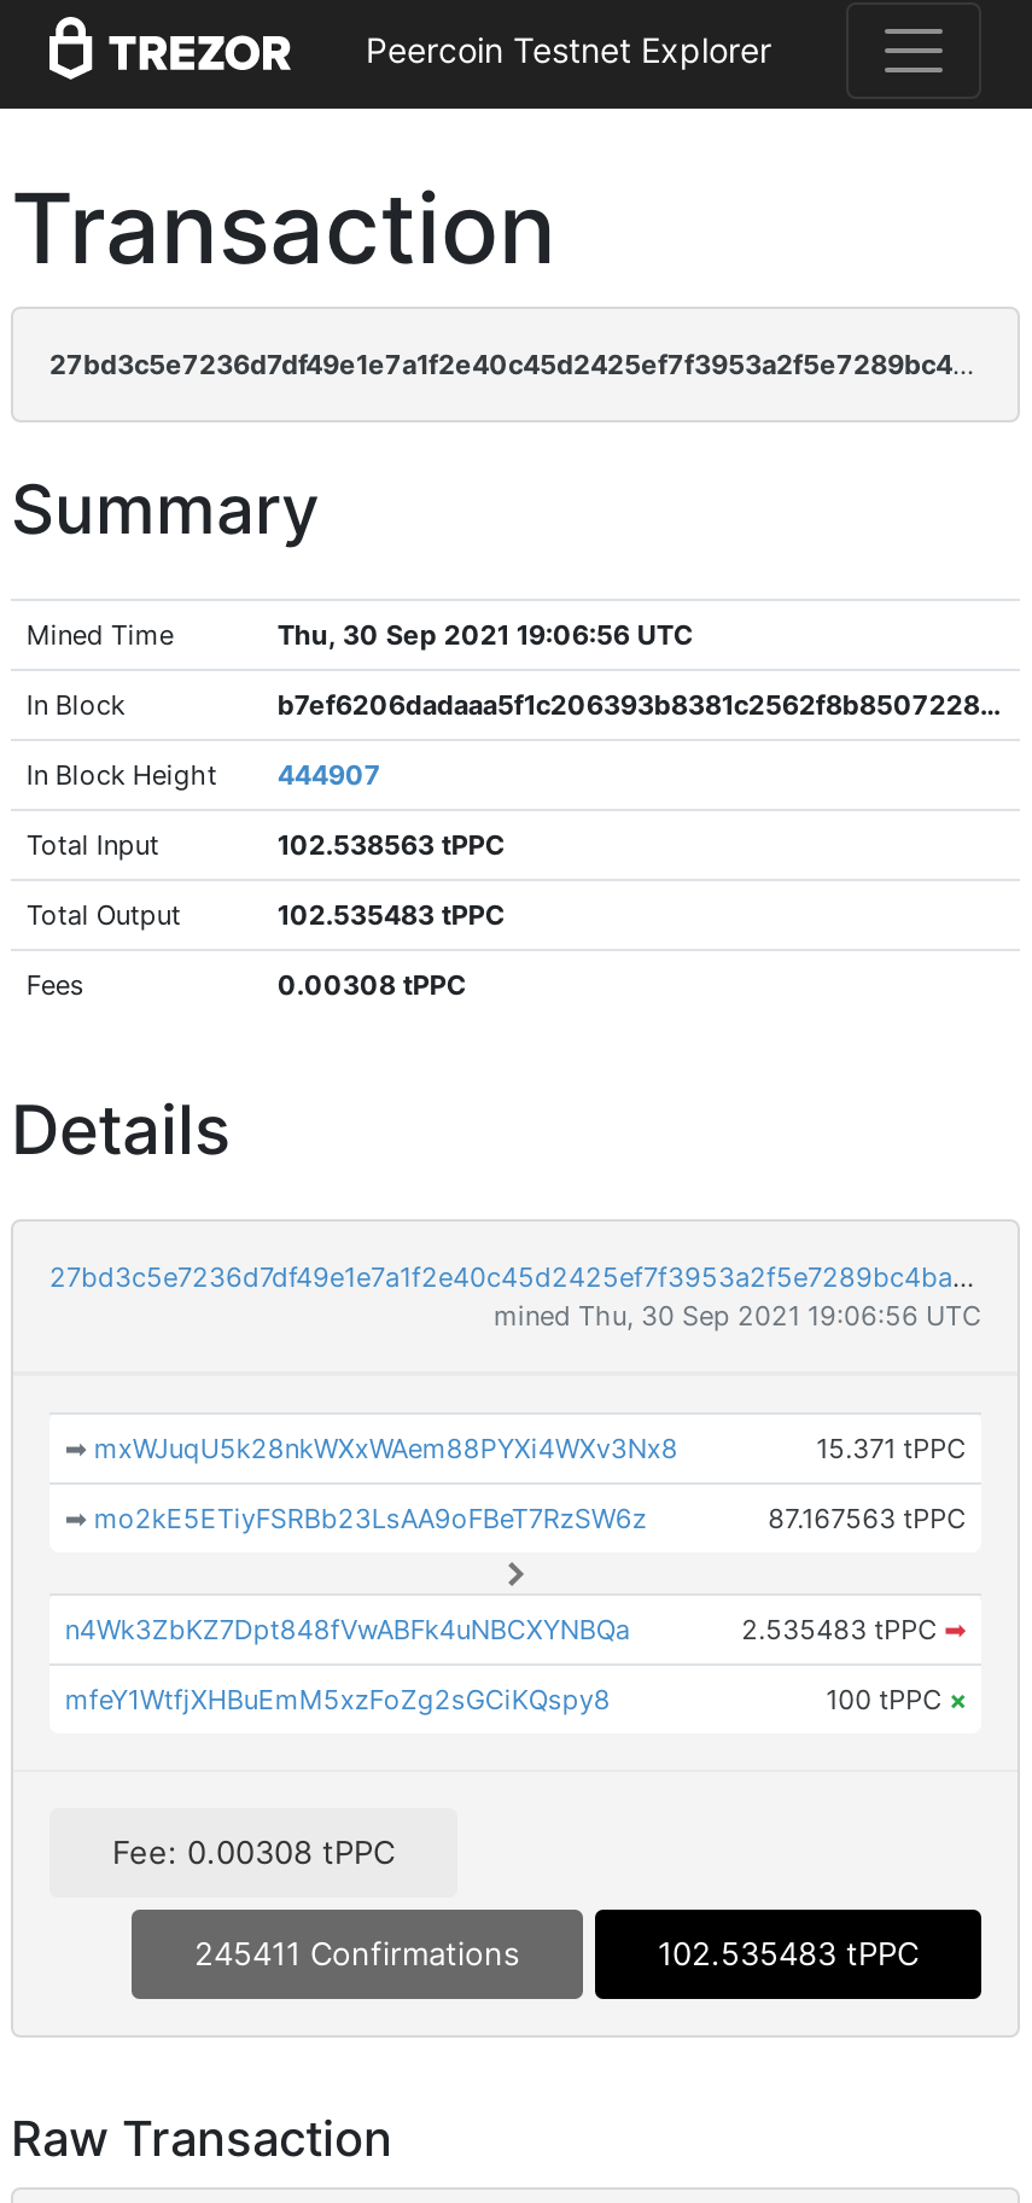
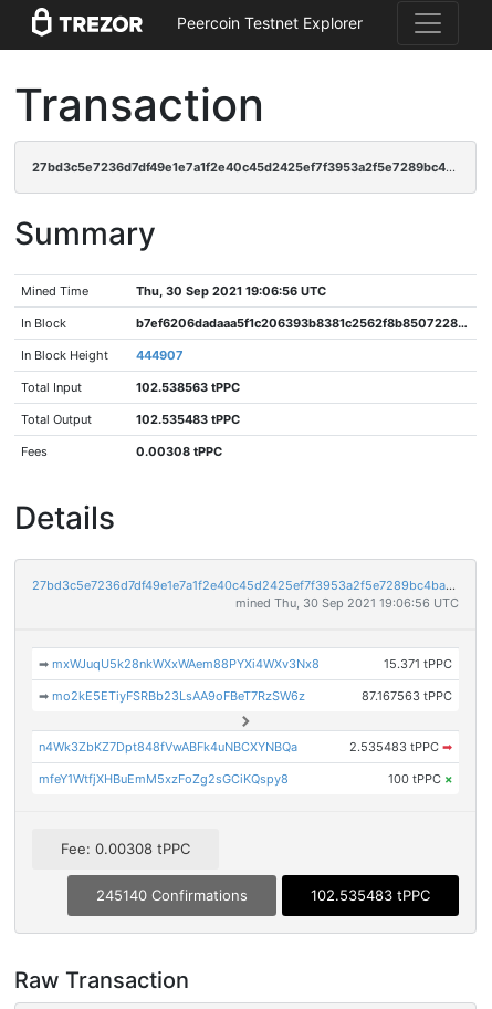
- 245411 Confirmations
+ 245140 Confirmations
